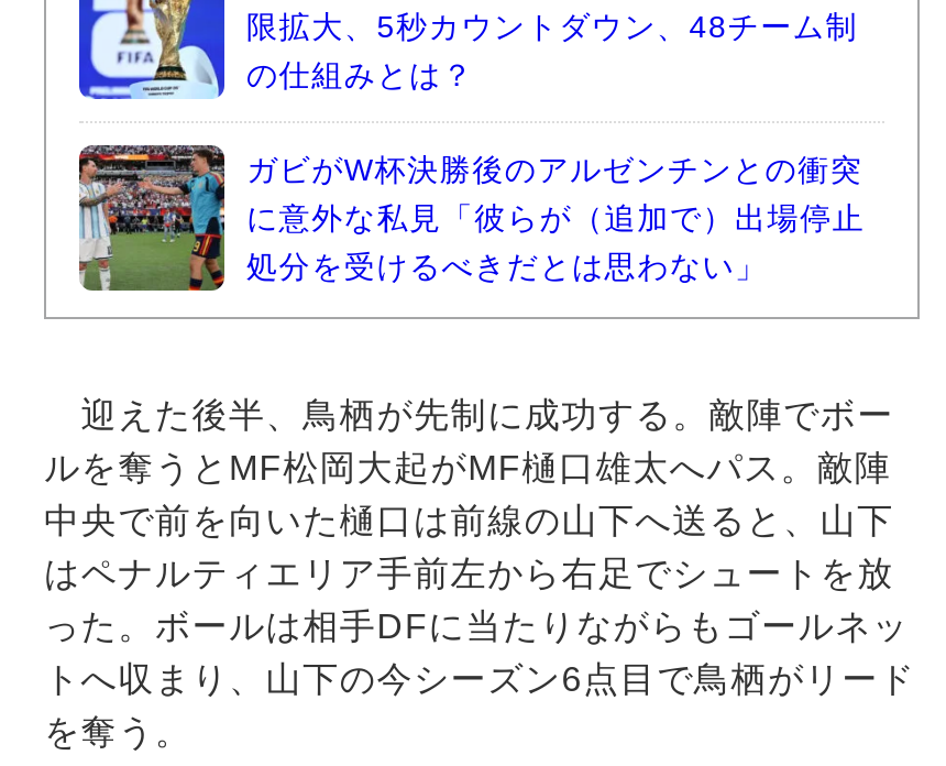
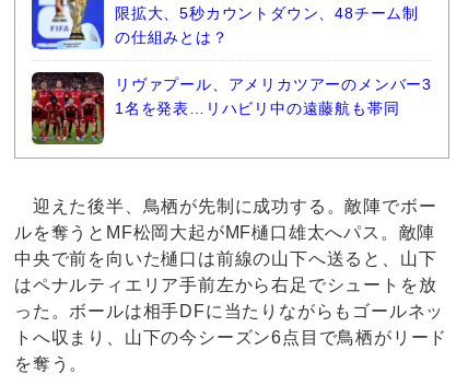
- [image]
- ガビがW杯決勝後のアルゼンチンとの衝突
- に意外な私見「彼らが（追加で）出場停止
- 処分を受けるべきだとは思わない」
+ [image]
+ リヴァプール、アメリカツアーのメンバー3
+ 1名を発表…リハビリ中の遠藤航も帯同
